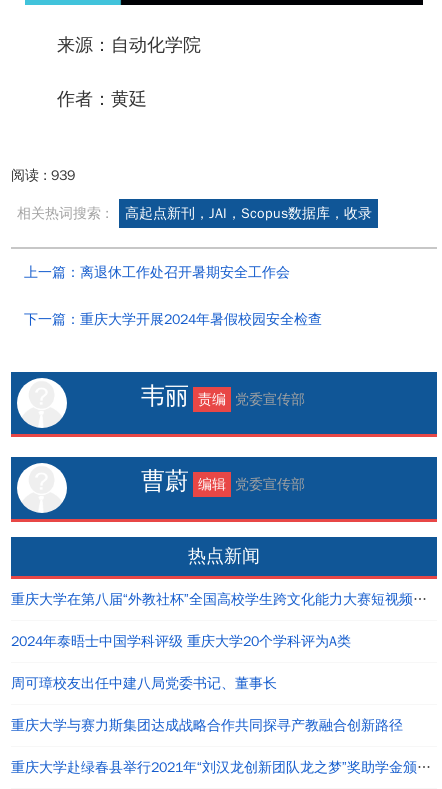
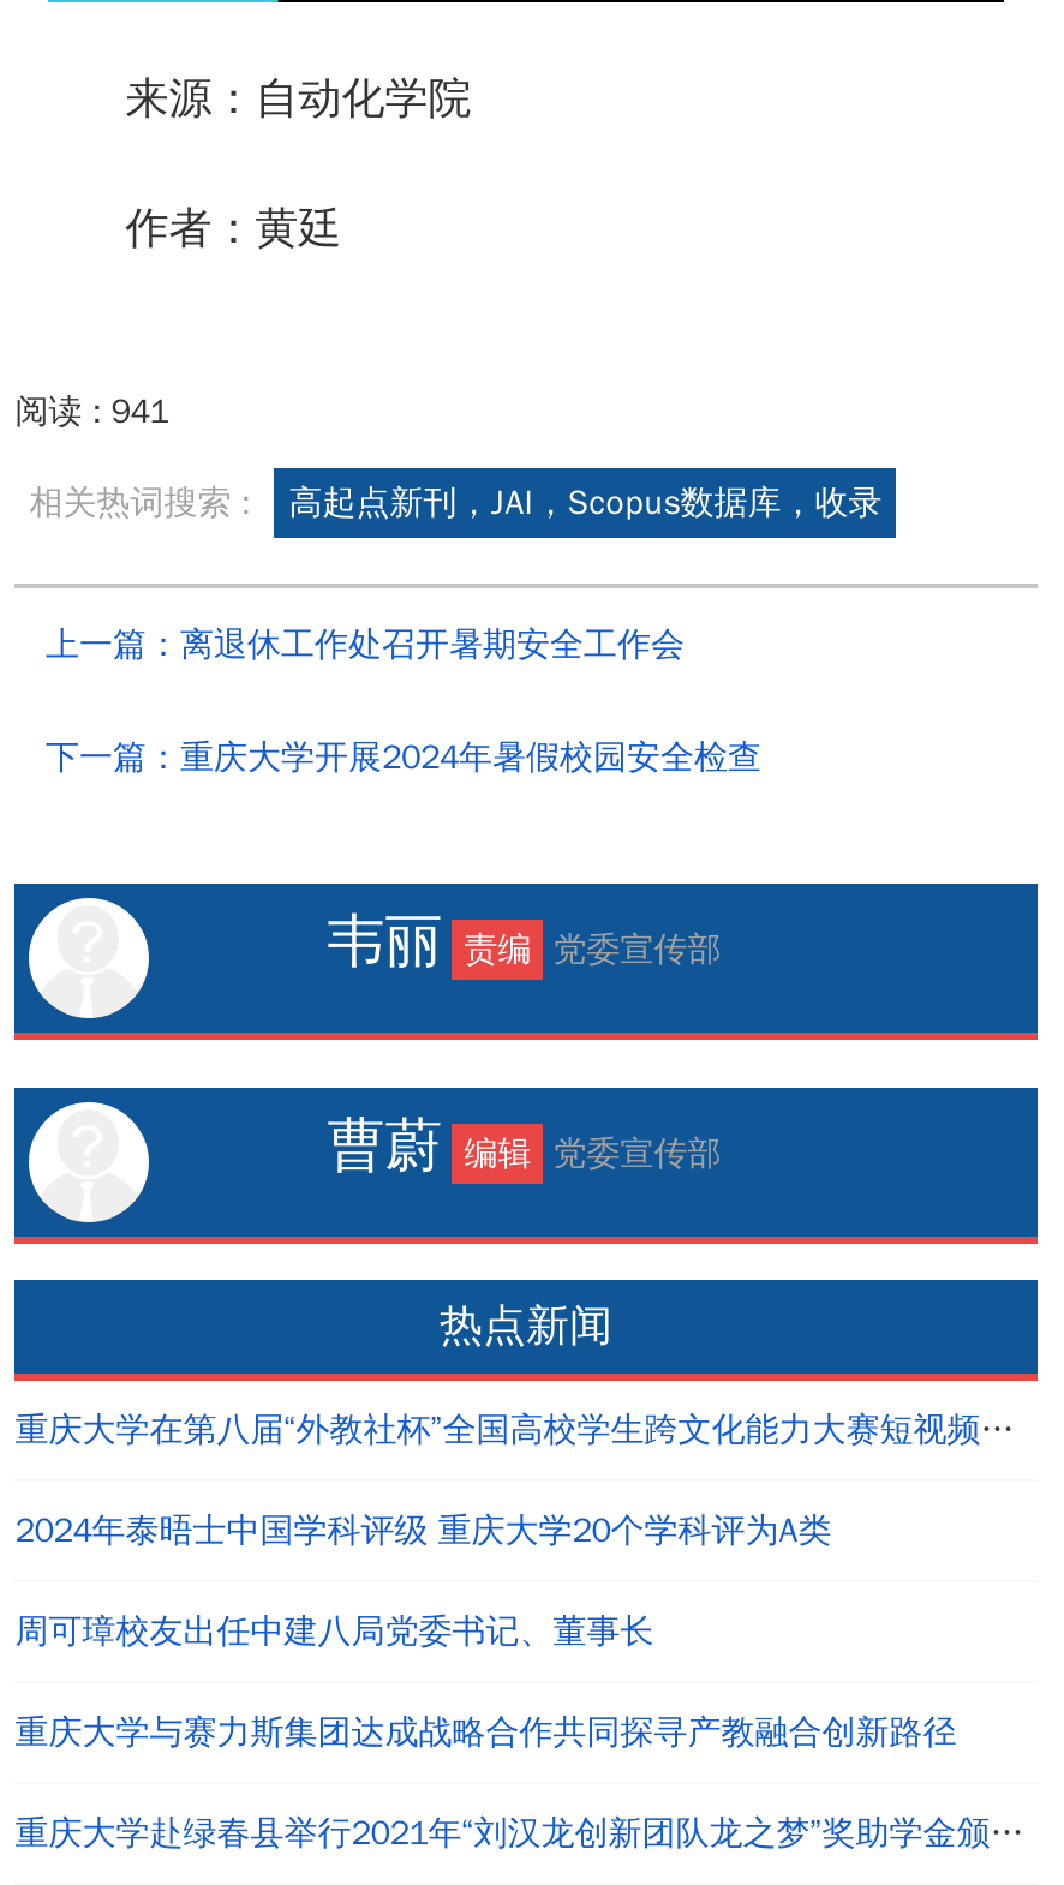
- 阅读 : 939
+ 阅读 : 941
